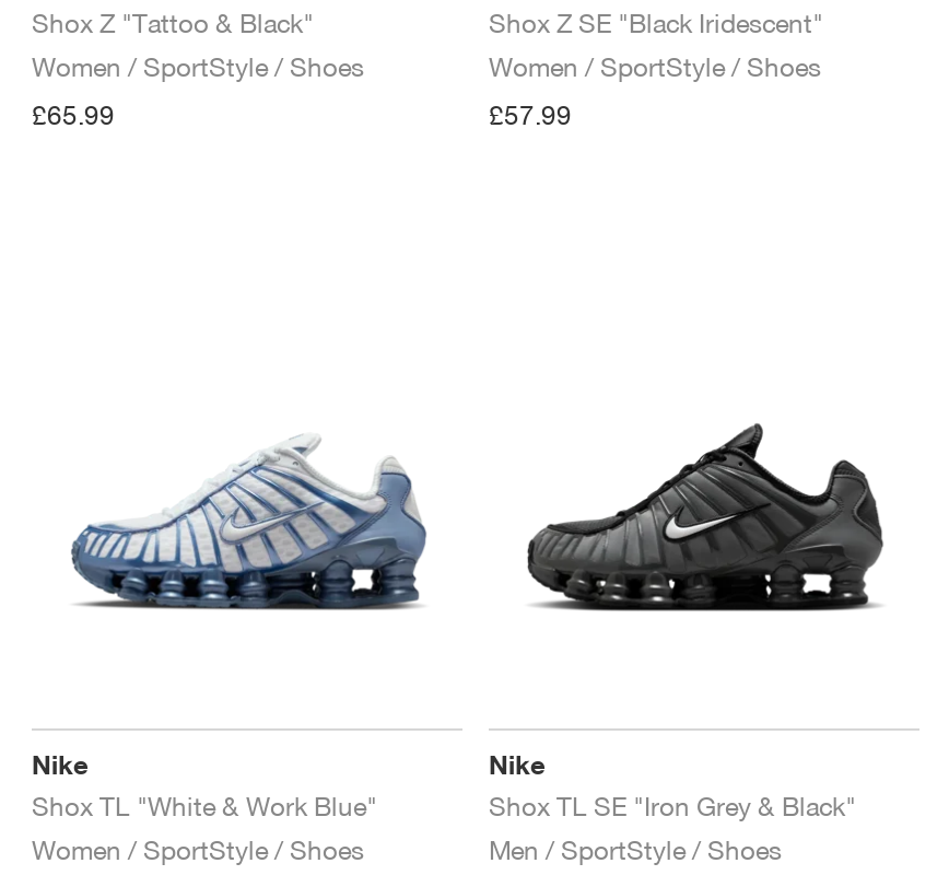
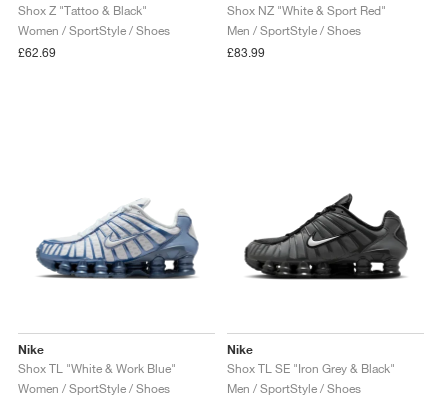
- Shox Z SE "Black Iridescent"
- Women / SportStyle / Shoes
+ Shox NZ "White & Sport Red"
+ Men / SportStyle / Shoes

- £65.99
+ £62.69

- £57.99
+ £83.99
